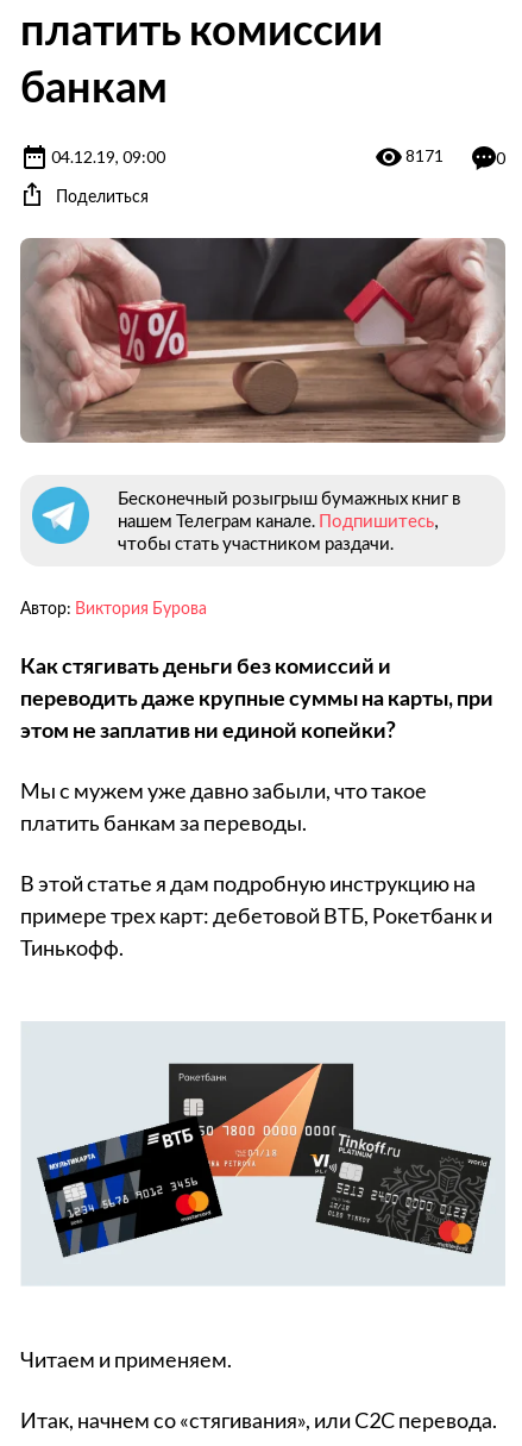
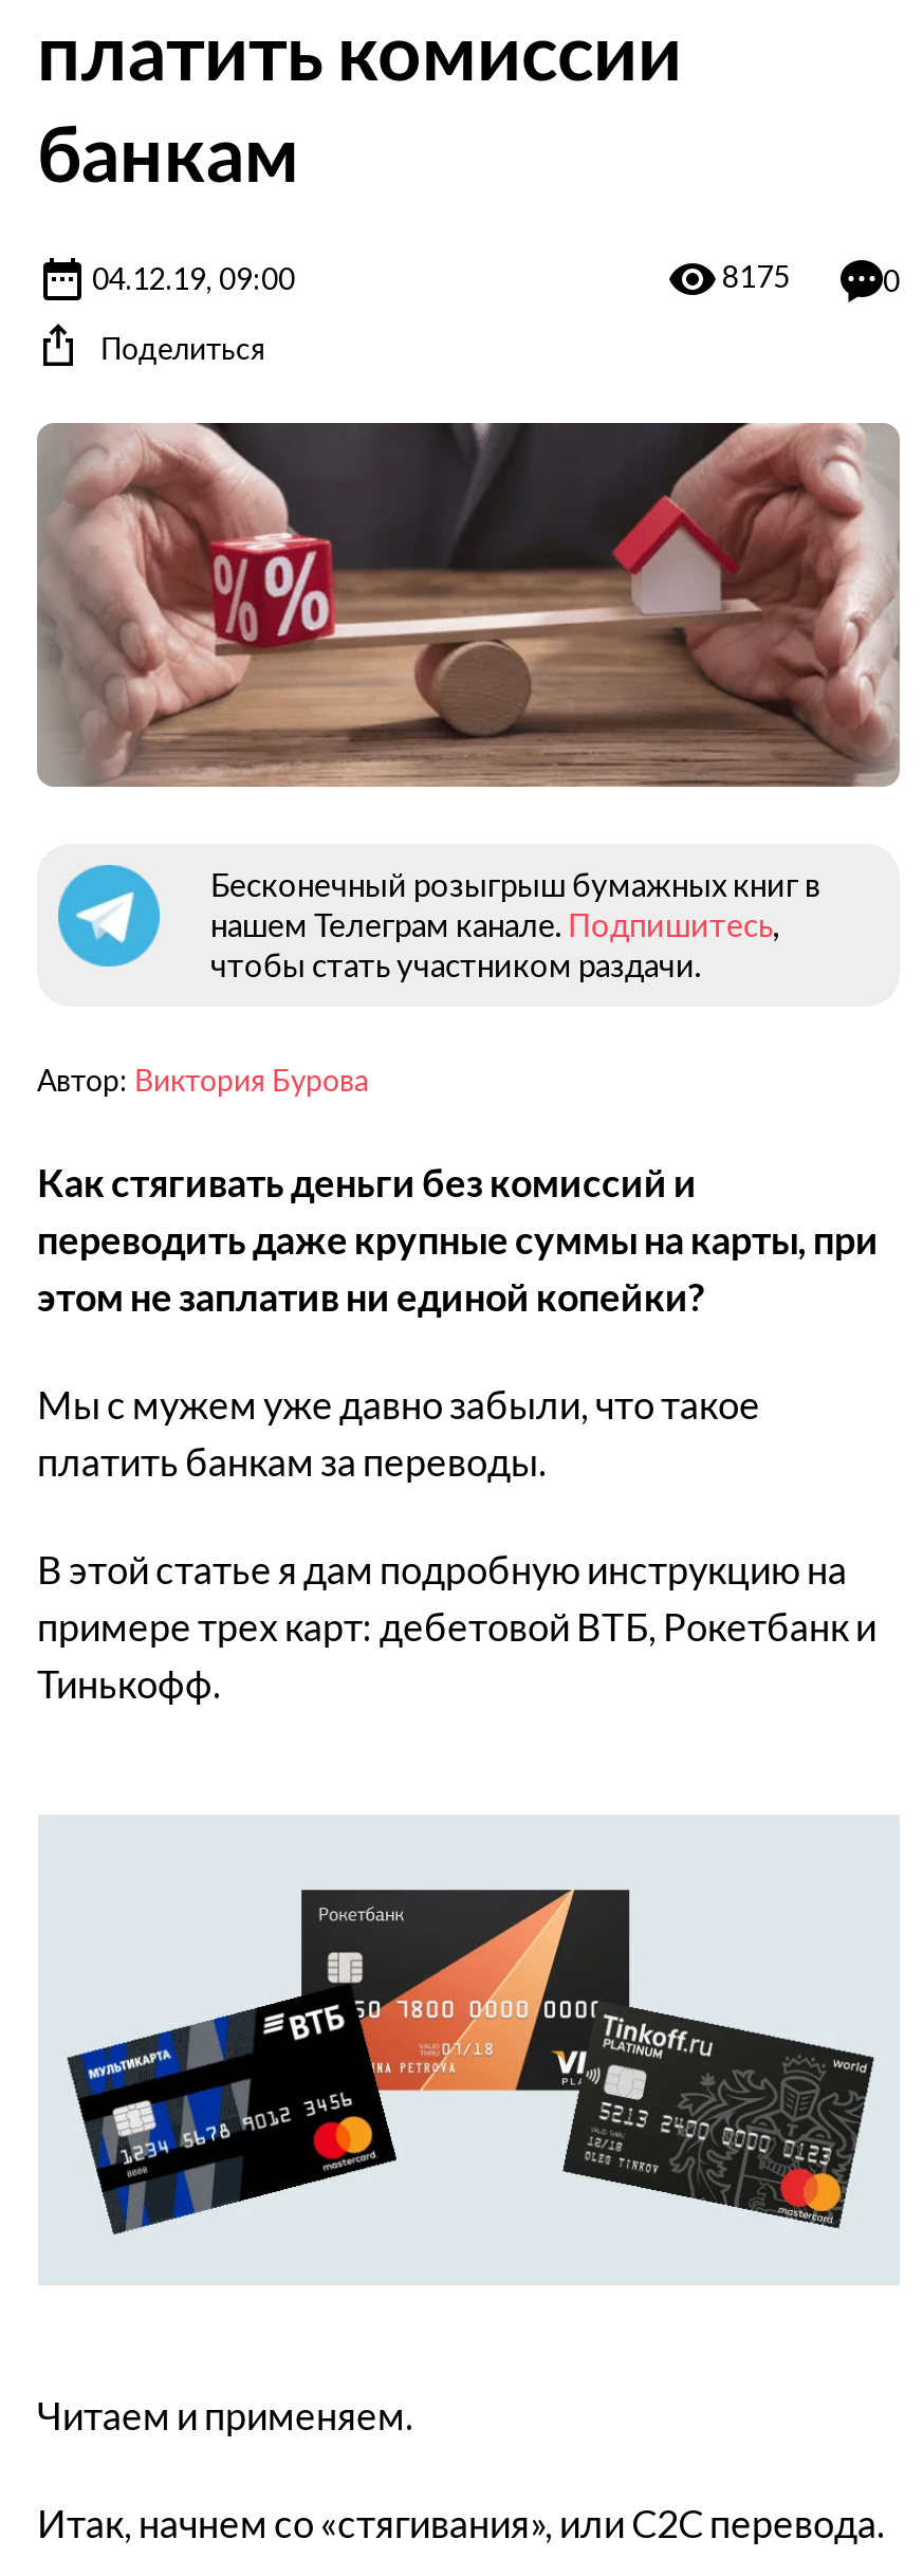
- 8171
+ 8175
